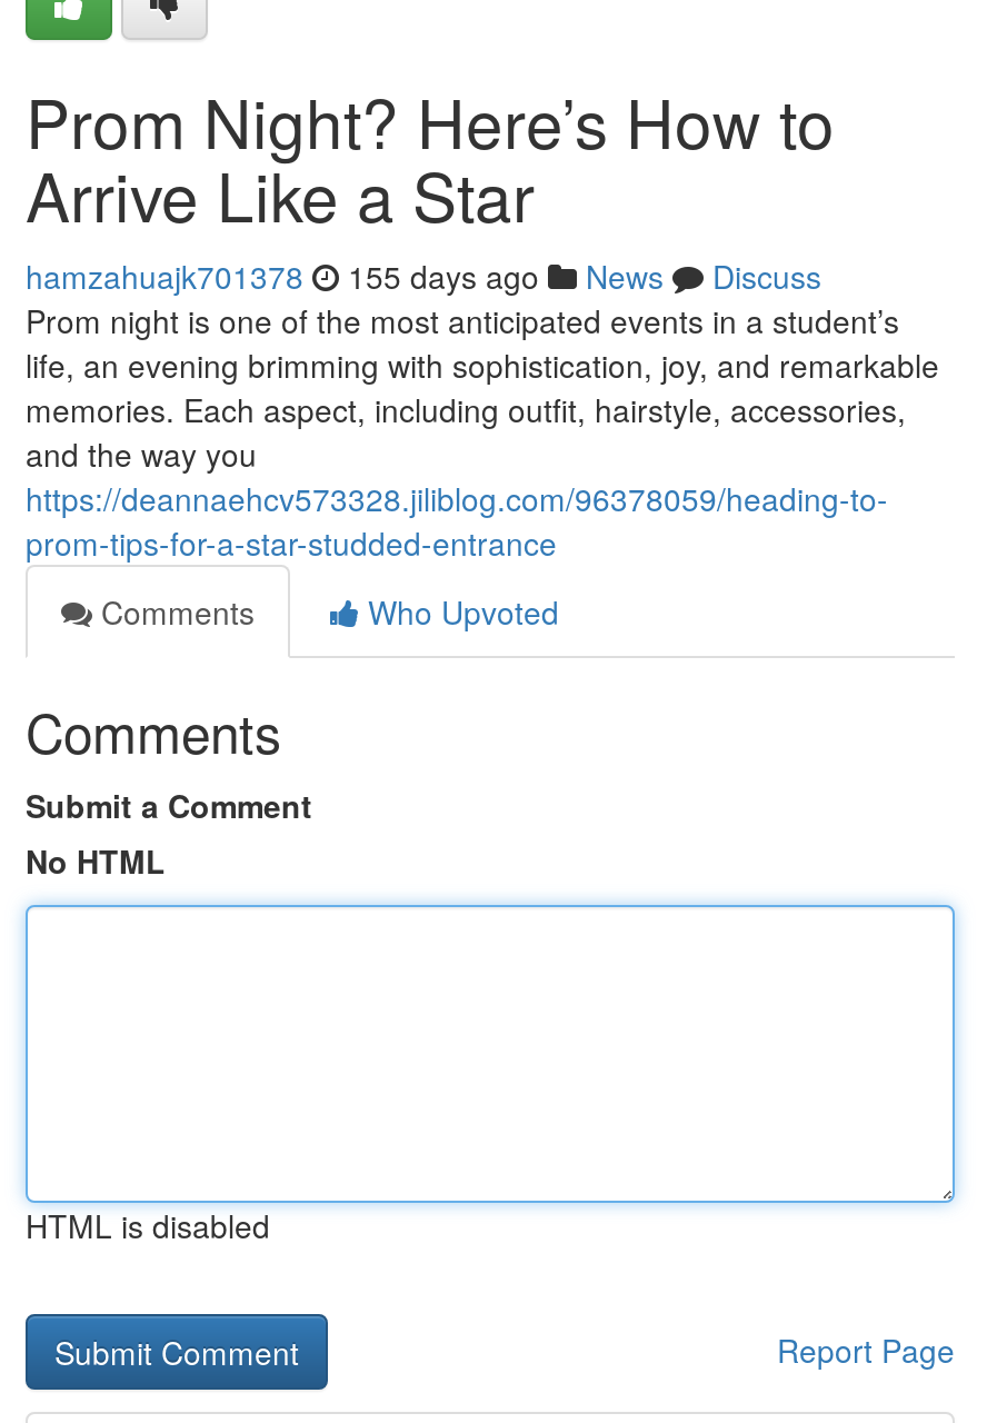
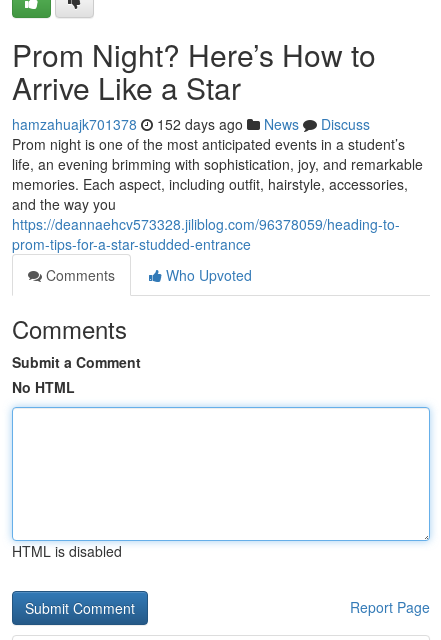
- hamzahuajk701378 155 days ago News Discuss
+ hamzahuajk701378 152 days ago News Discuss
